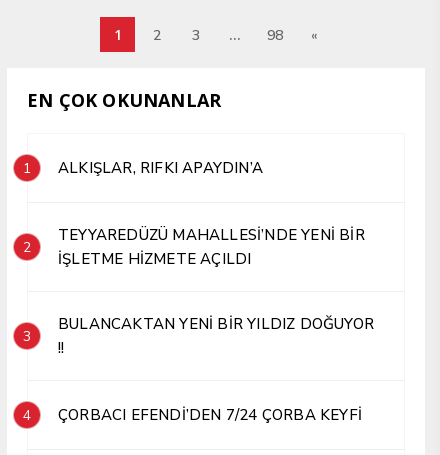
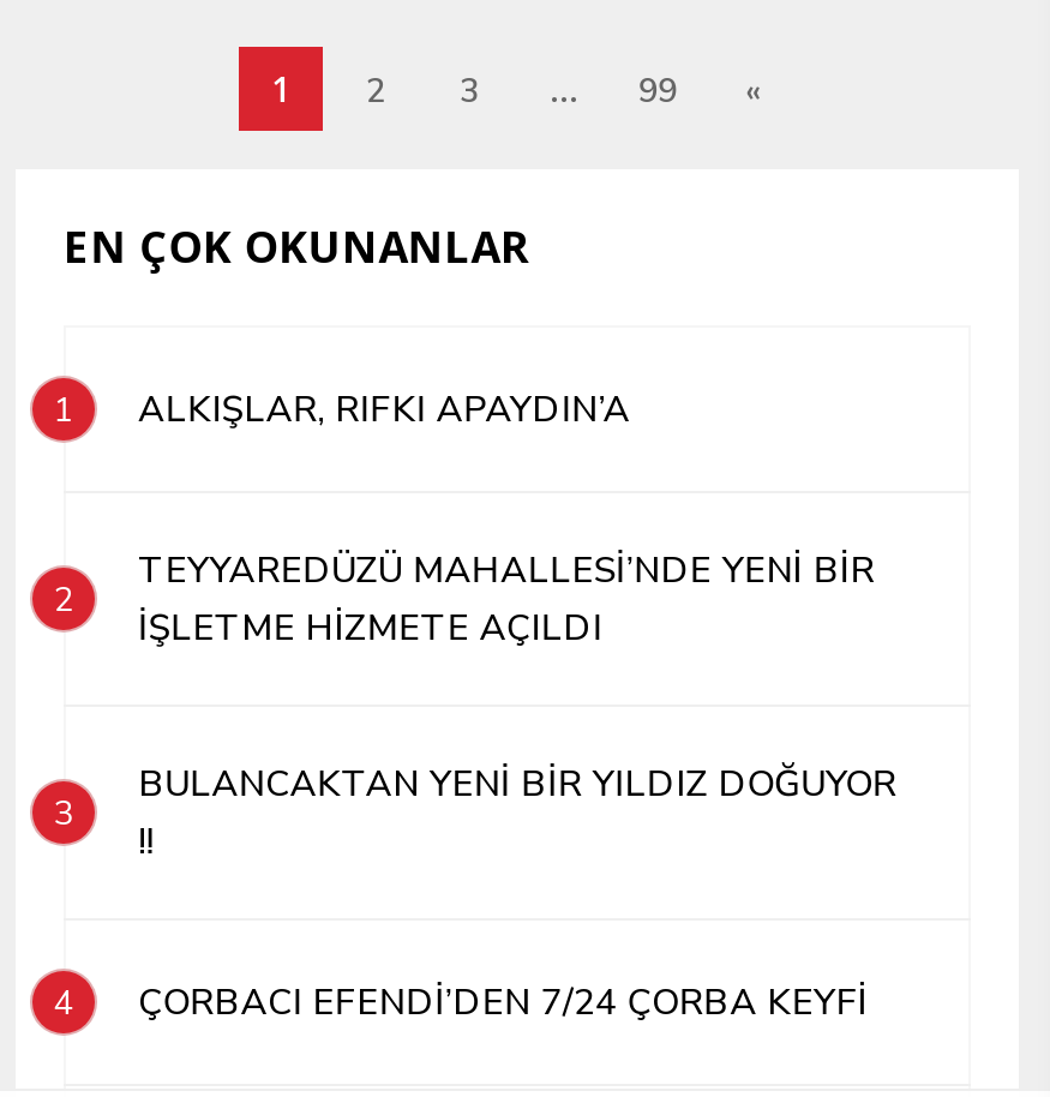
- 98
+ 99
